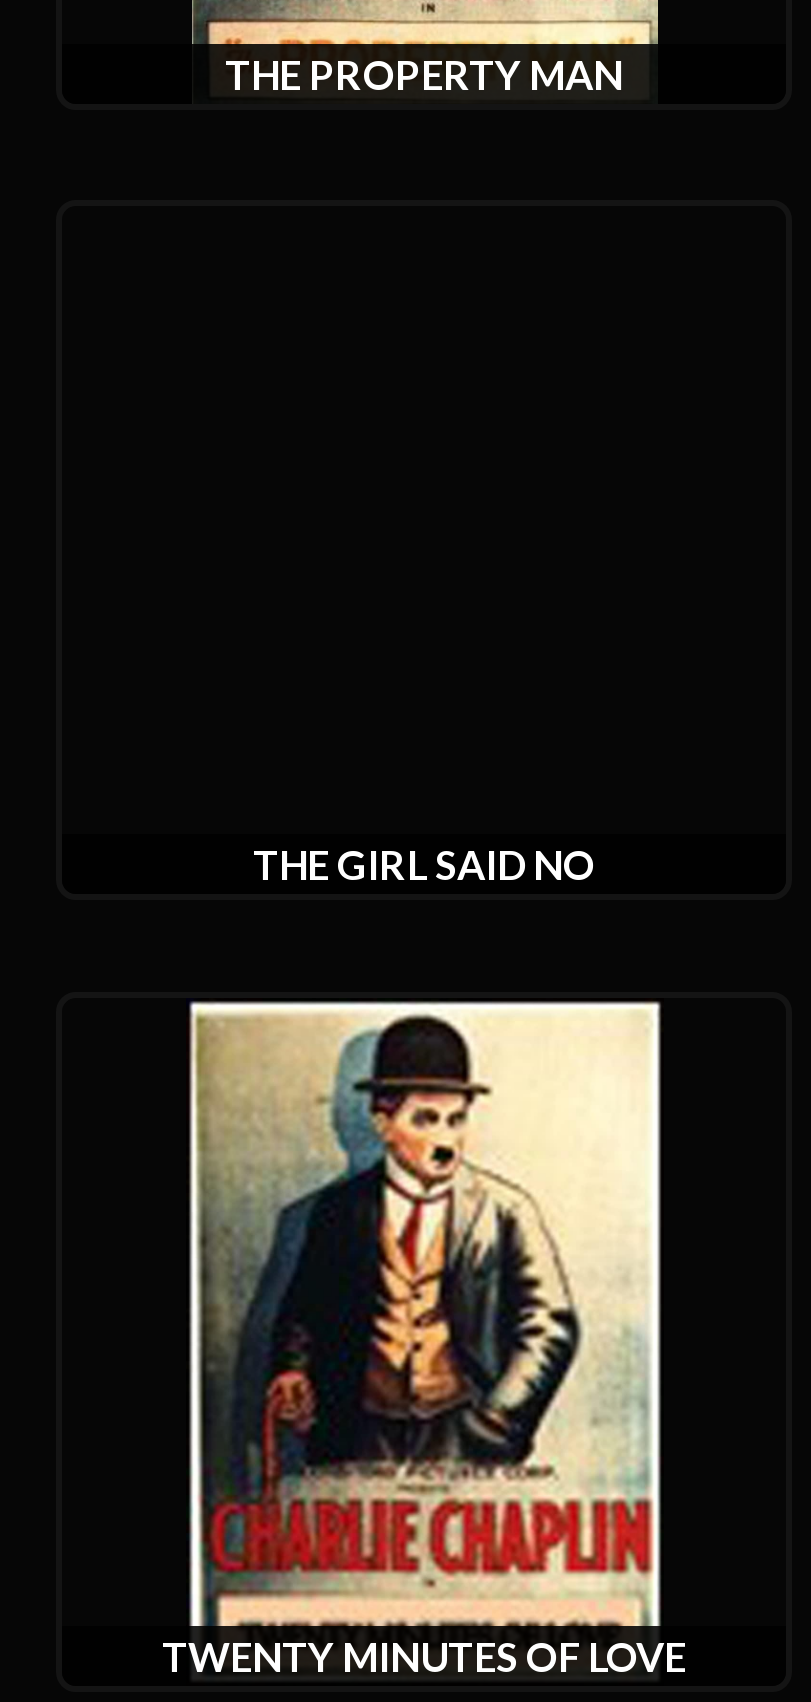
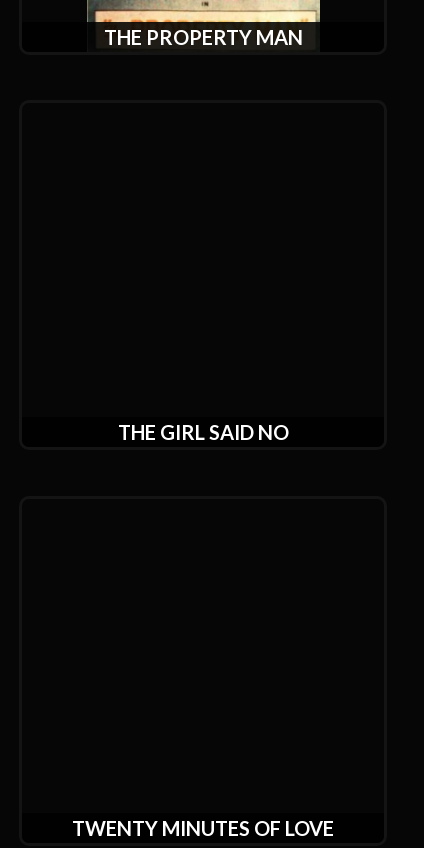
- [image]
